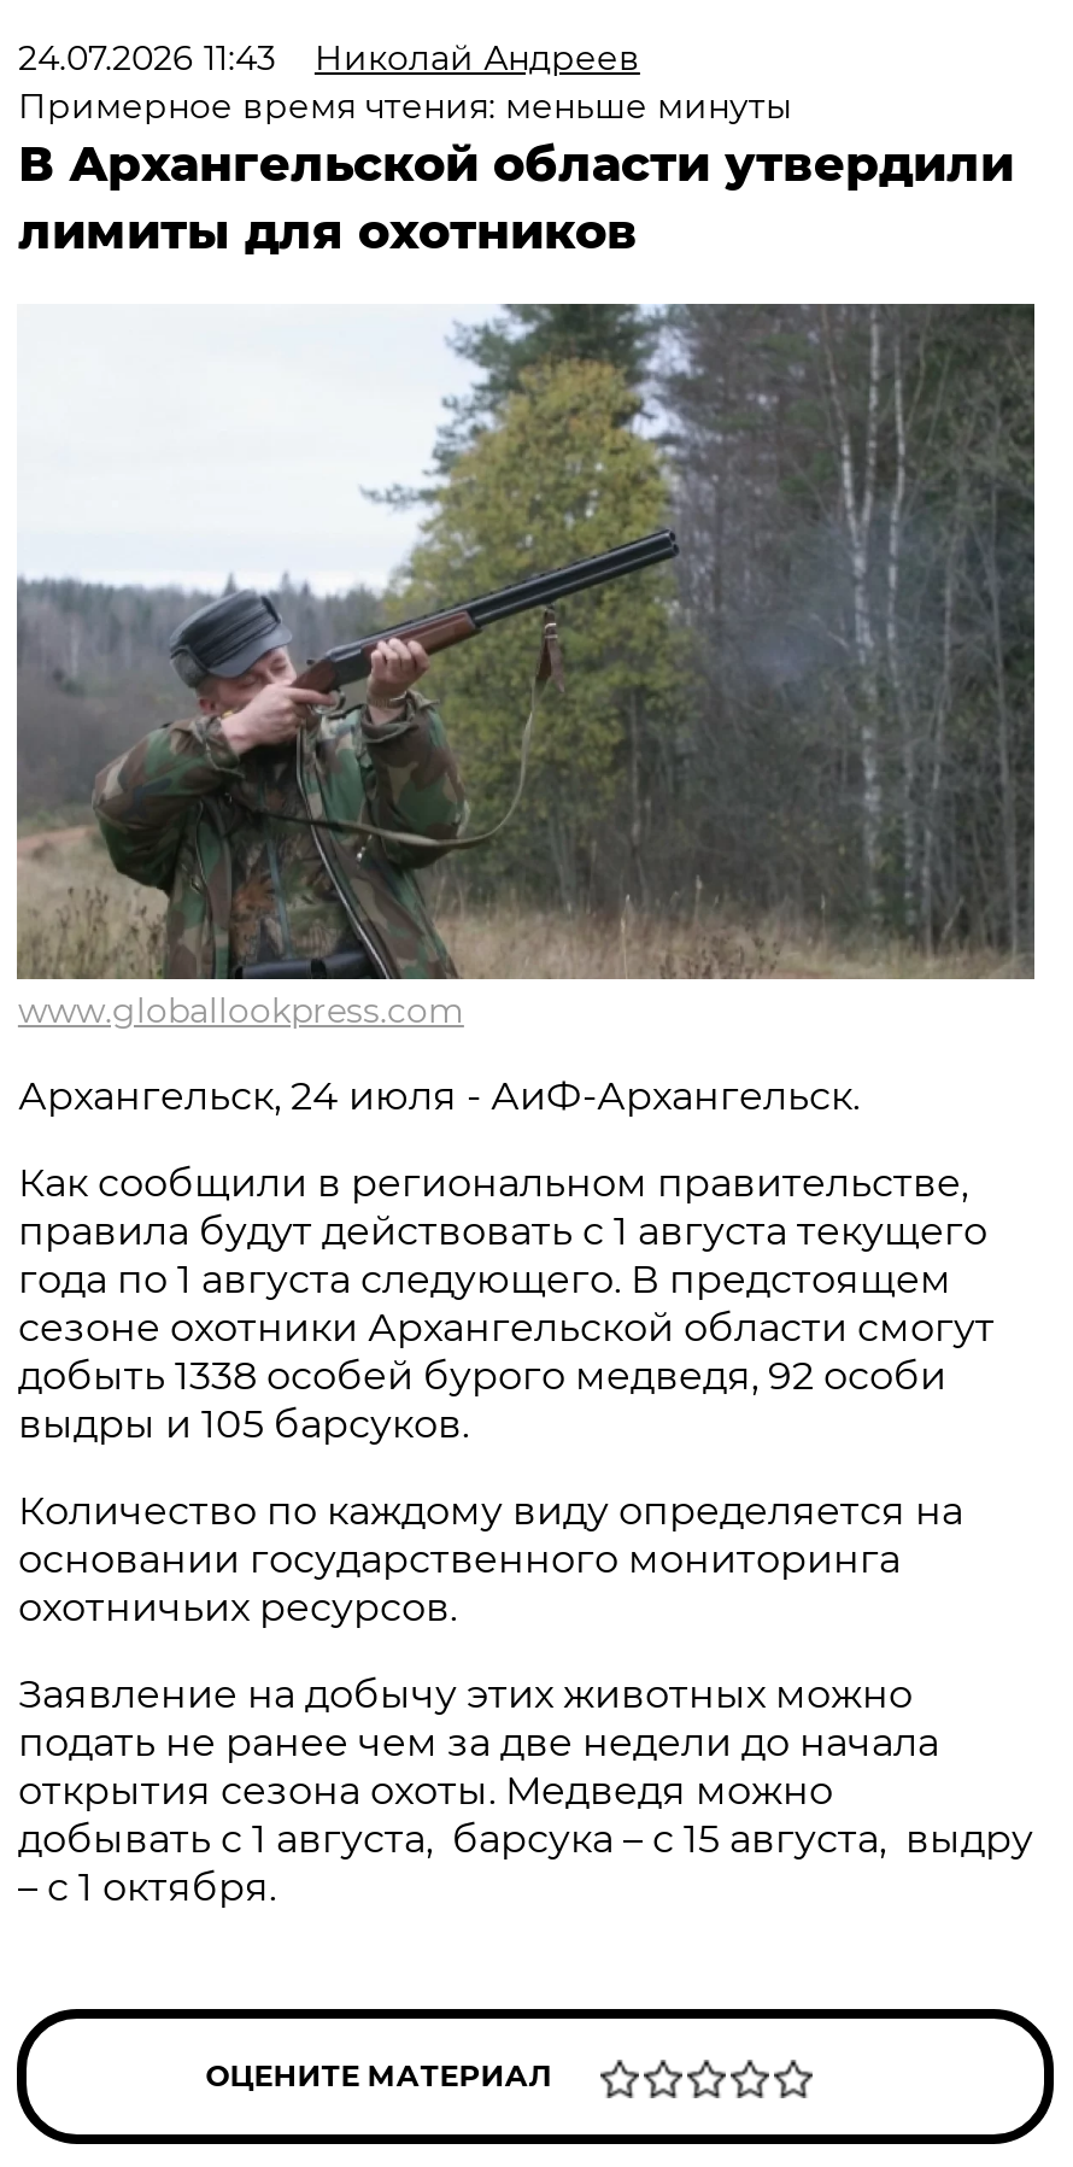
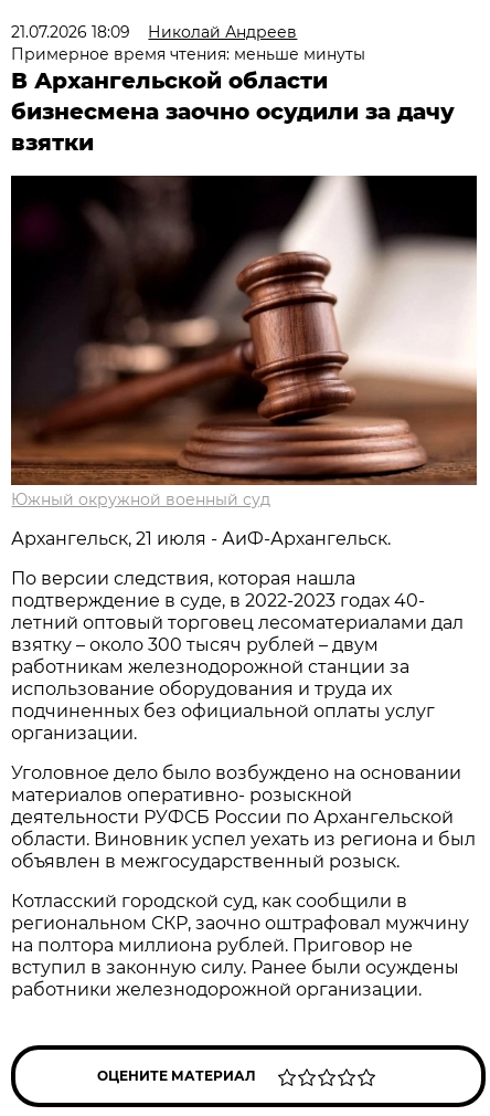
- 24.07.2026 11:43 Николай Андреев
+ 21.07.2026 18:09 Николай Андреев

- В Архангельской области утвердили
- лимиты для охотников
+ В Архангельской области
+ бизнесмена заочно осудили за дачу
+ взятки

- [image]
- www.globallookpress.com
+ [image]
+ Южный окружной военный суд

- Архангельск, 24 июля - АиФ-Архангельск.
+ Архангельск, 21 июля - АиФ-Архангельск.

- Как сообщили в региональном правительстве,
- правила будут действовать с 1 августа текущего
- года по 1 августа следующего. В предстоящем
- сезоне охотники Архангельской области смогут
- добыть 1338 особей бурого медведя, 92 особи
- выдры и 105 барсуков.
+ По версии следствия, которая нашла
+ подтверждение в суде, в 2022-2023 годах 40-
+ летний оптовый торговец лесоматериалами дал
+ взятку – около 300 тысяч рублей – двум
+ работникам железнодорожной станции за
+ использование оборудования и труда их
+ подчиненных без официальной оплаты услуг
+ организации.

- Количество по каждому виду определяется на
- основании государственного мониторинга
- охотничьих ресурсов.
+ Уголовное дело было возбуждено на основании
+ материалов оперативно- розыскной
+ деятельности РУФСБ России по Архангельской
+ области. Виновник успел уехать из региона и был
+ объявлен в межгосударственный розыск.

- Заявление на добычу этих животных можно
- подать не ранее чем за две недели до начала
- открытия сезона охоты. Медведя можно
- добывать с 1 августа, барсука – с 15 августа, выдру
- – с 1 октября.
+ Котласский городской суд, как сообщили в
+ региональном СКР, заочно оштрафовал мужчину
+ на полтора миллиона рублей. Приговор не
+ вступил в законную силу. Ранее были осуждены
+ работники железнодорожной организации.
